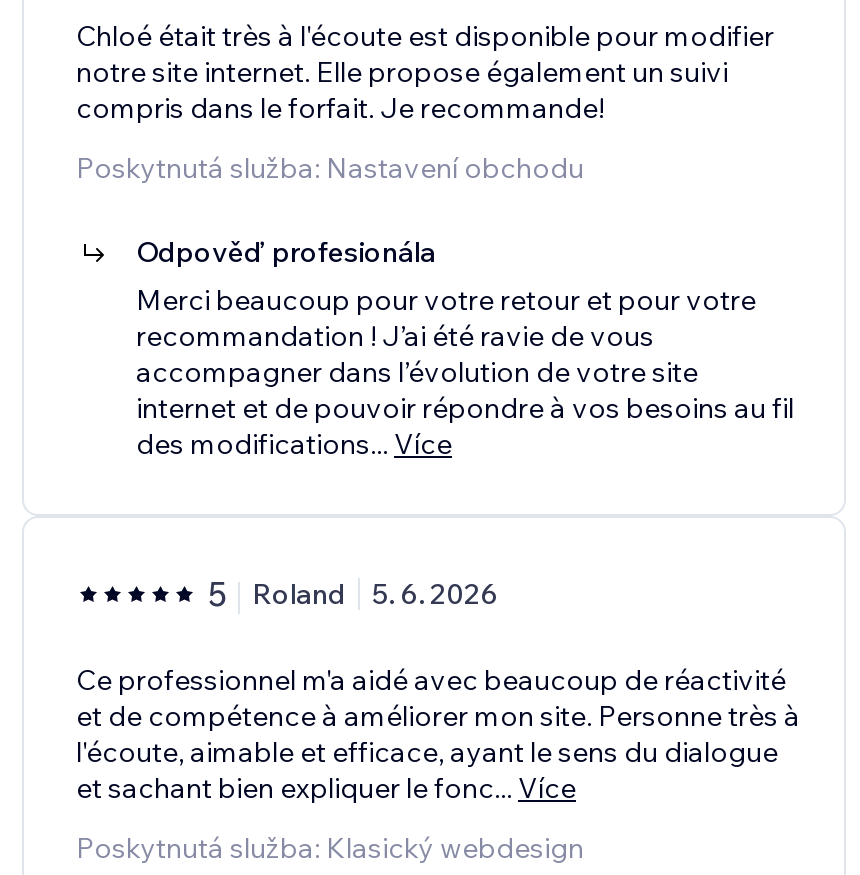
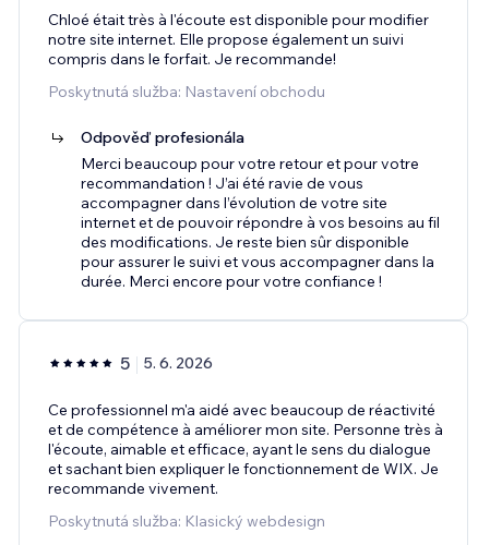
- des modifications... Více
+ des modifications. Je reste bien sûr disponible
+ pour assurer le suivi et vous accompagner dans la
+ durée. Merci encore pour votre confiance !

- Roland

- et sachant bien expliquer le fonc... Více
+ et sachant bien expliquer le fonctionnement de WIX. Je
+ recommande vivement.
